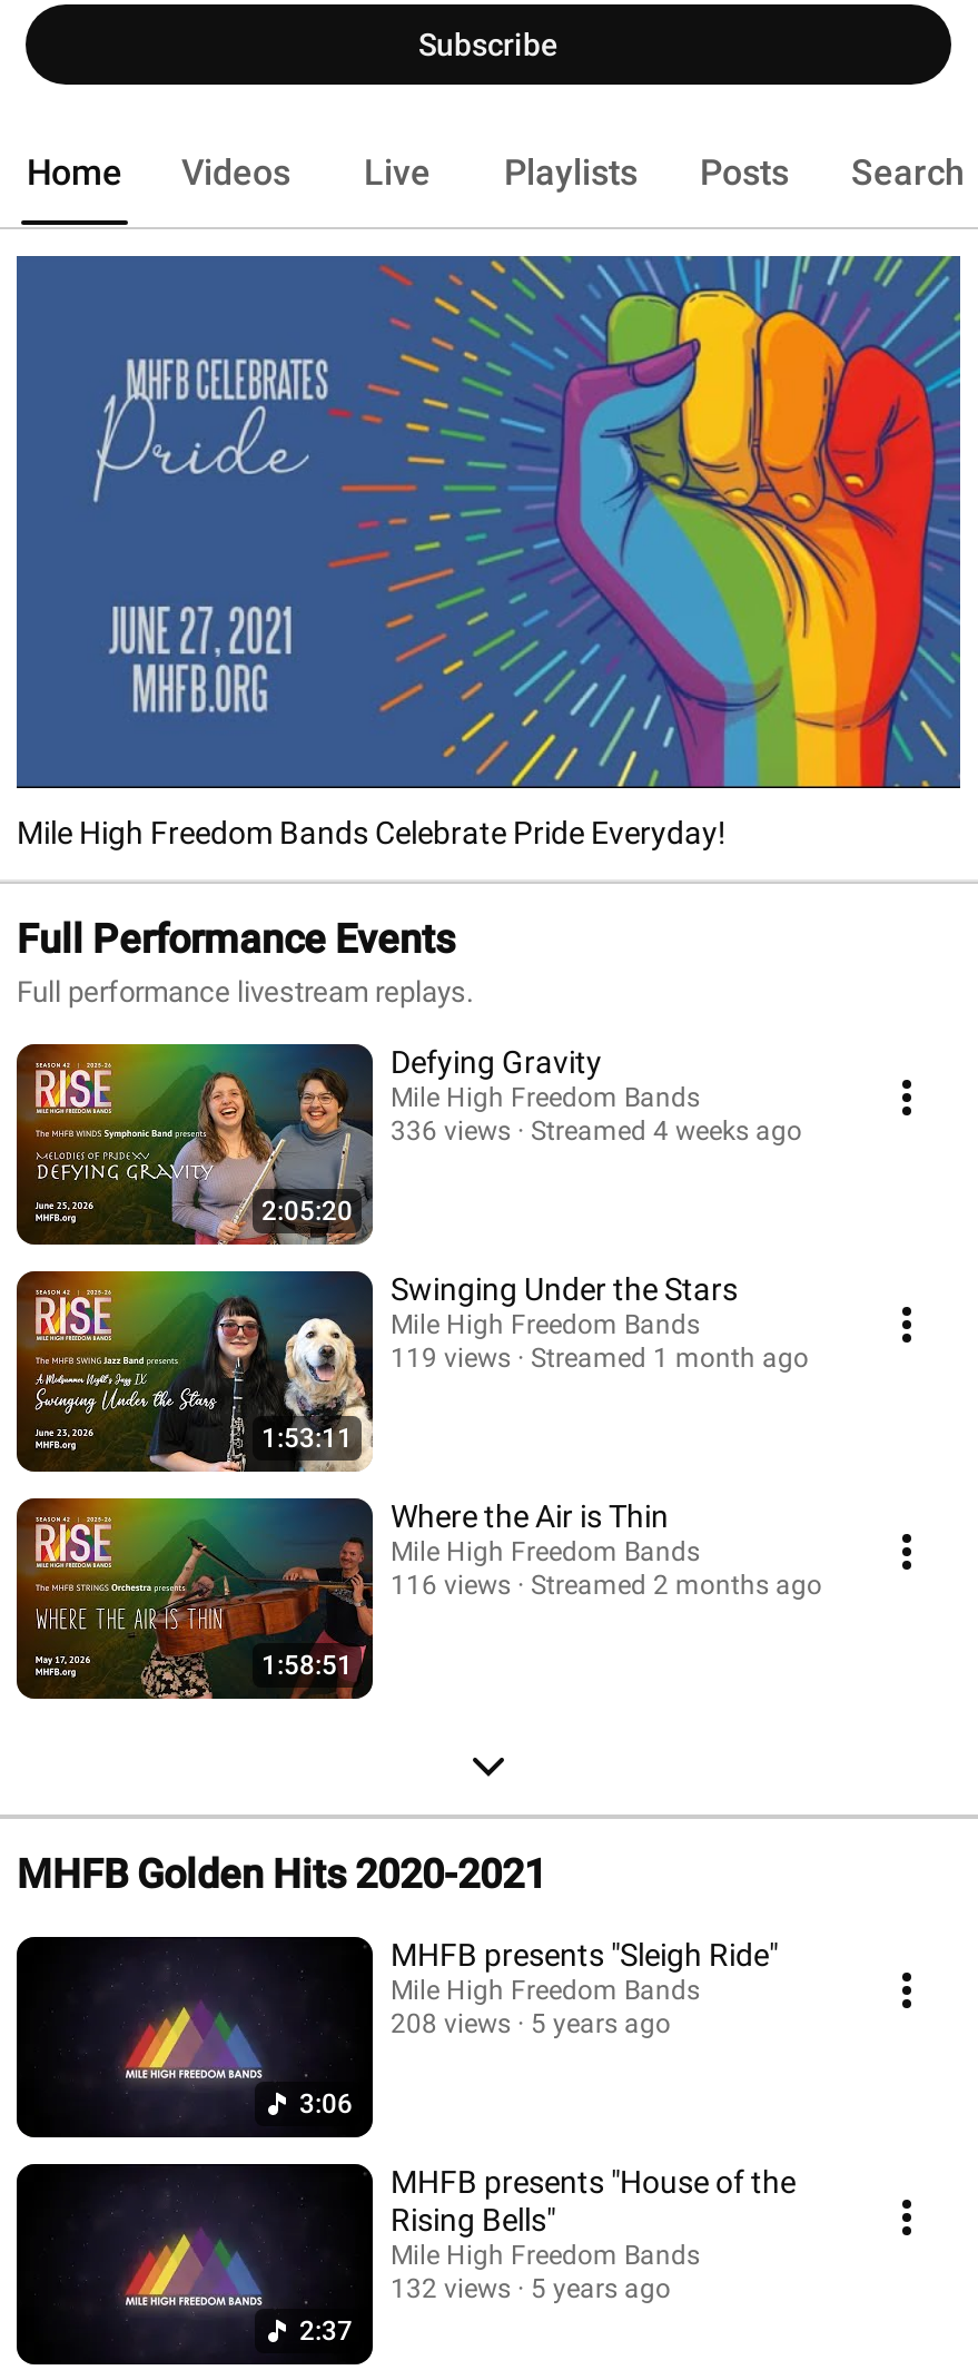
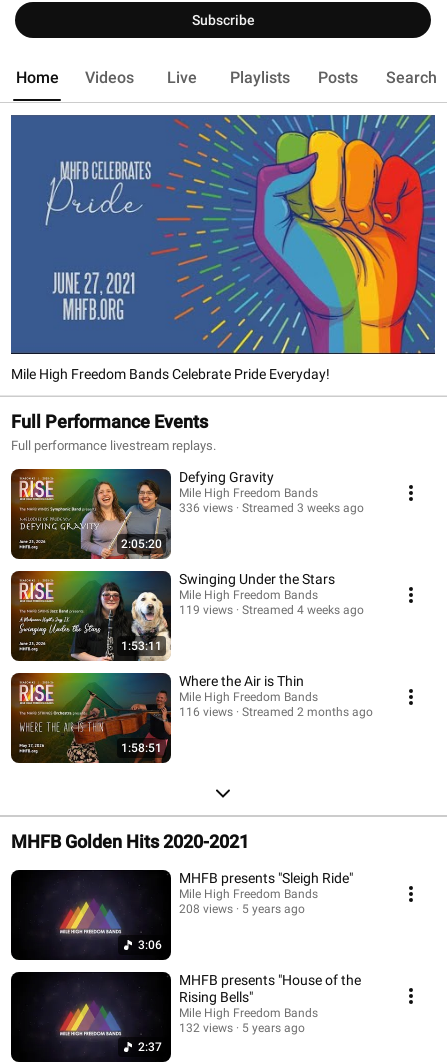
moved down: Streamed 4 weeks ago

+ Streamed 3 weeks ago

- Streamed 1 month ago
